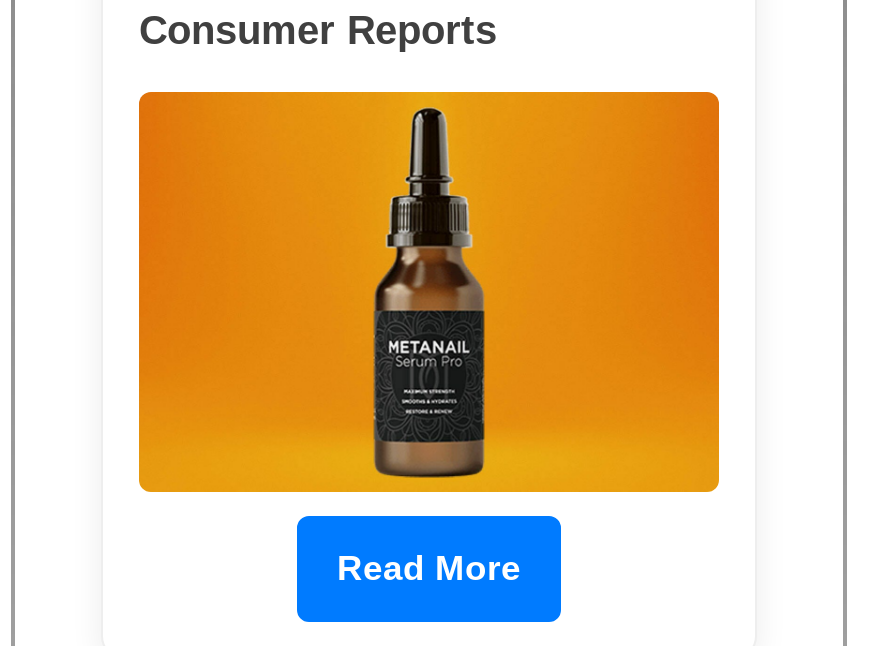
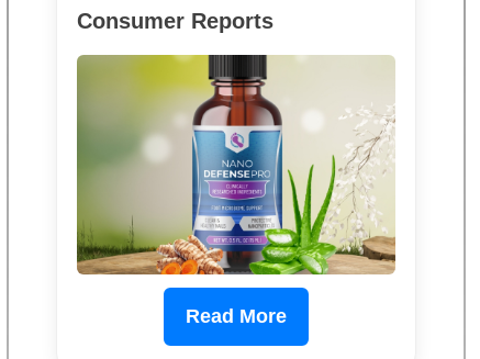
- [image]
+ [image]
